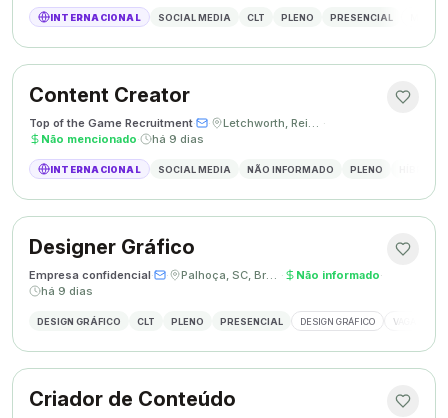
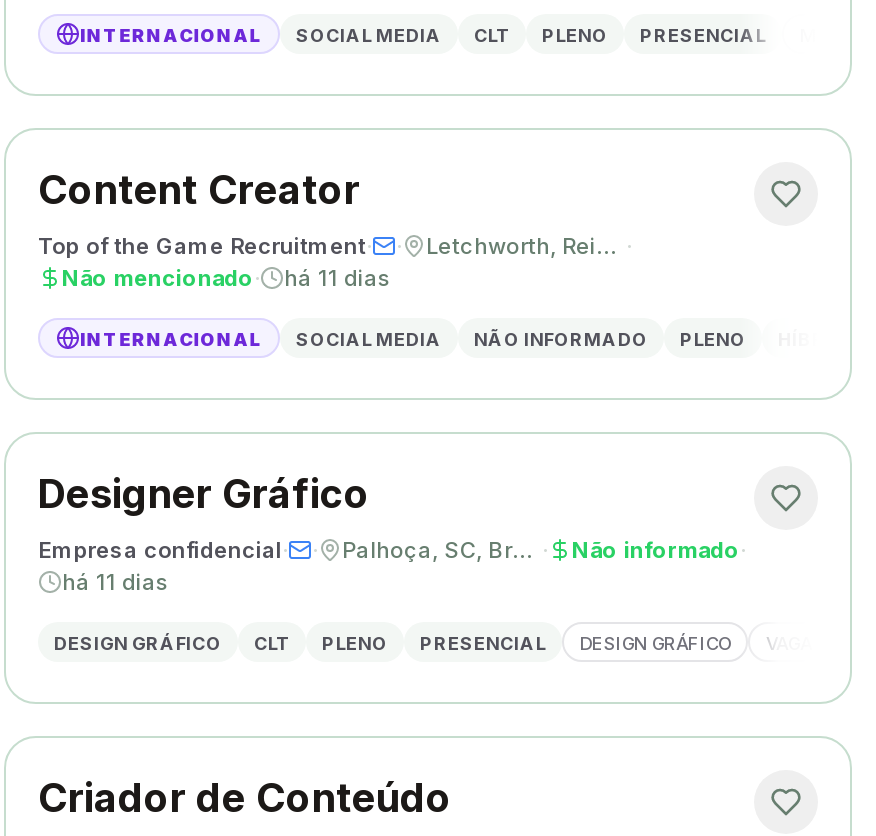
- Não mencionado · há 9 dias
+ Não mencionado · há 11 dias

- há 9 dias
+ há 11 dias
